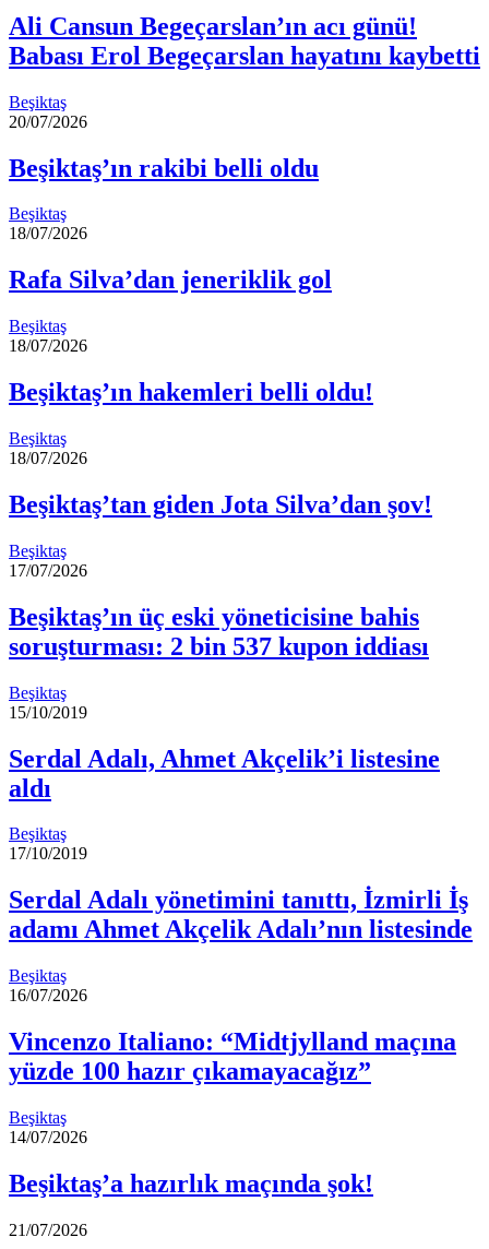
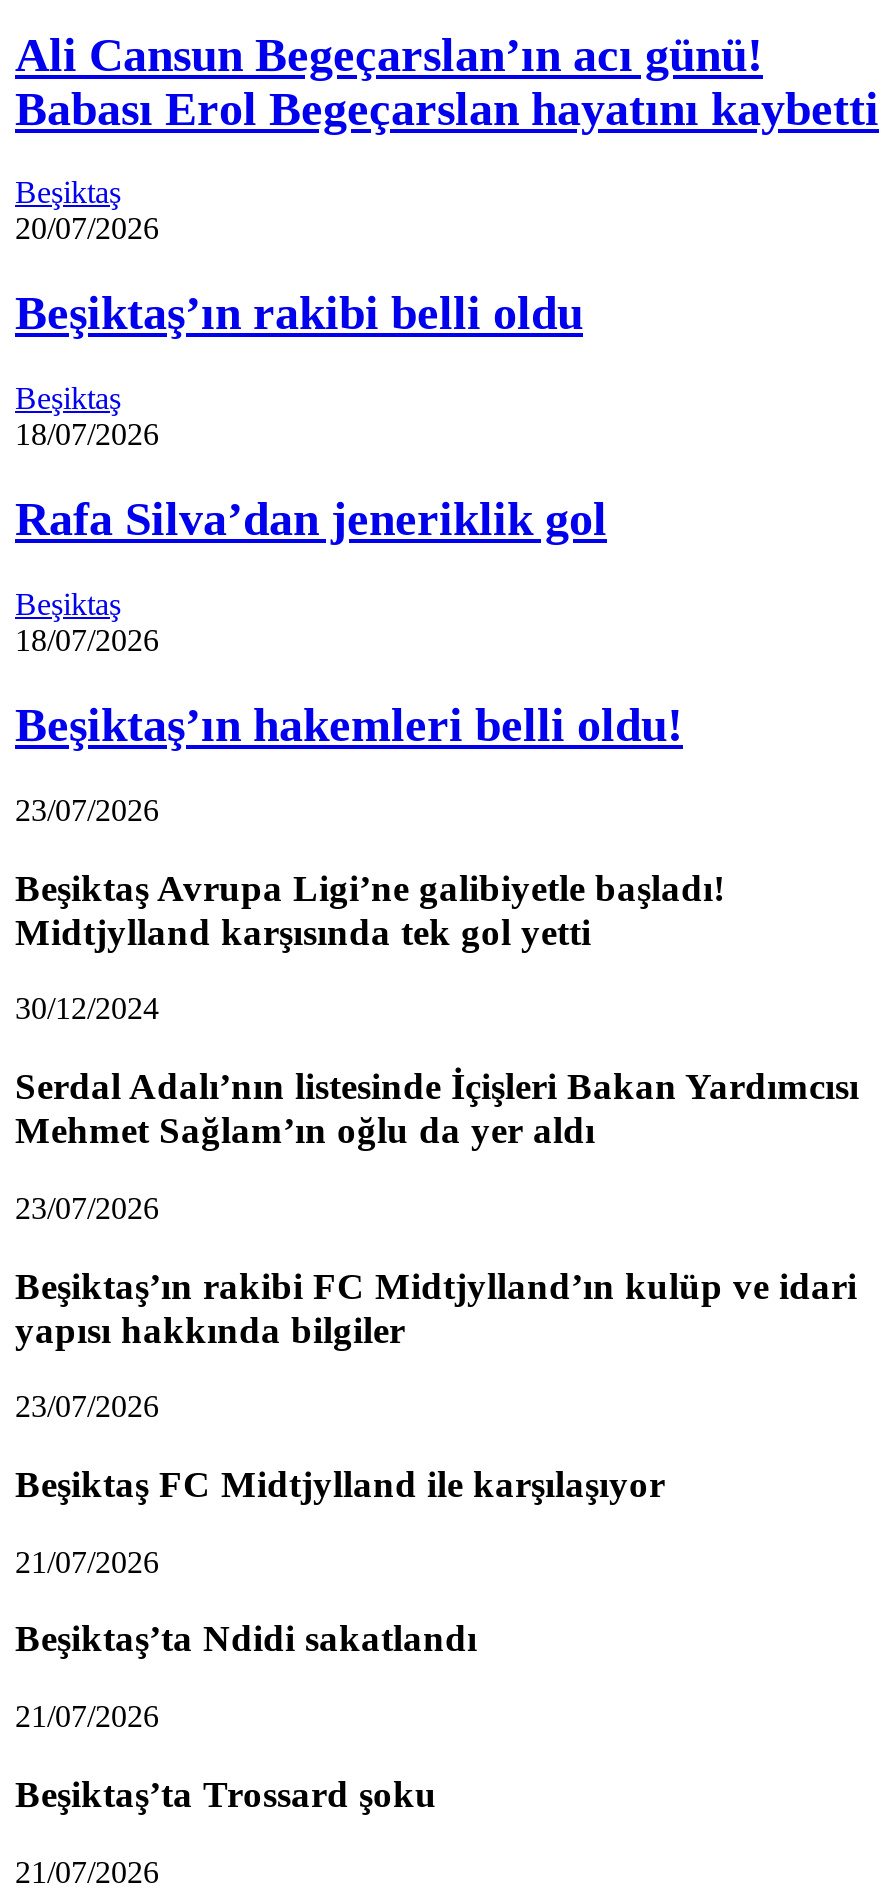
- Beşiktaş
- 18/07/2026
+ 23/07/2026

- Beşiktaş’tan giden Jota Silva’dan şov!
+ Beşiktaş Avrupa Ligi’ne galibiyetle başladı!
+ Midtjylland karşısında tek gol yetti

- Beşiktaş
- 17/07/2026
+ 30/12/2024

- Beşiktaş’ın üç eski yöneticisine bahis
- soruşturması: 2 bin 537 kupon iddiası
+ Serdal Adalı’nın listesinde İçişleri Bakan Yardımcısı
+ Mehmet Sağlam’ın oğlu da yer aldı

- Beşiktaş
- 15/10/2019
+ 23/07/2026

- Serdal Adalı, Ahmet Akçelik’i listesine
- aldı
+ Beşiktaş’ın rakibi FC Midtjylland’ın kulüp ve idari
+ yapısı hakkında bilgiler

- Beşiktaş
- 17/10/2019
+ 23/07/2026

- Serdal Adalı yönetimini tanıttı, İzmirli İş
- adamı Ahmet Akçelik Adalı’nın listesinde
+ Beşiktaş FC Midtjylland ile karşılaşıyor

- Beşiktaş
- 16/07/2026
+ 21/07/2026

- Vincenzo Italiano: “Midtjylland maçına
- yüzde 100 hazır çıkamayacağız”
+ Beşiktaş’ta Ndidi sakatlandı

- Beşiktaş
- 14/07/2026
+ 21/07/2026

- Beşiktaş’a hazırlık maçında şok!
+ Beşiktaş’ta Trossard şoku
